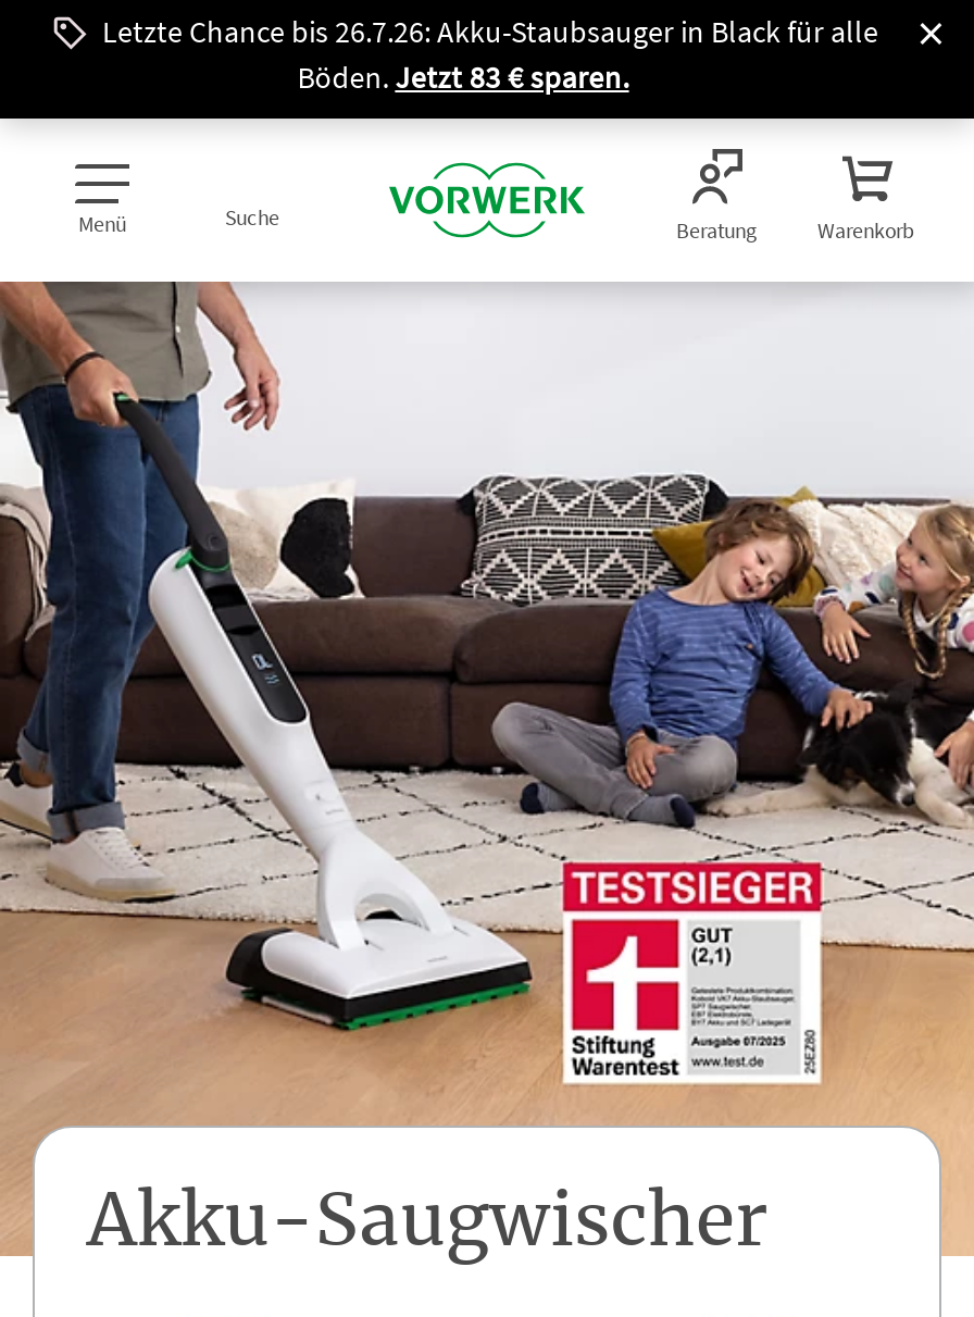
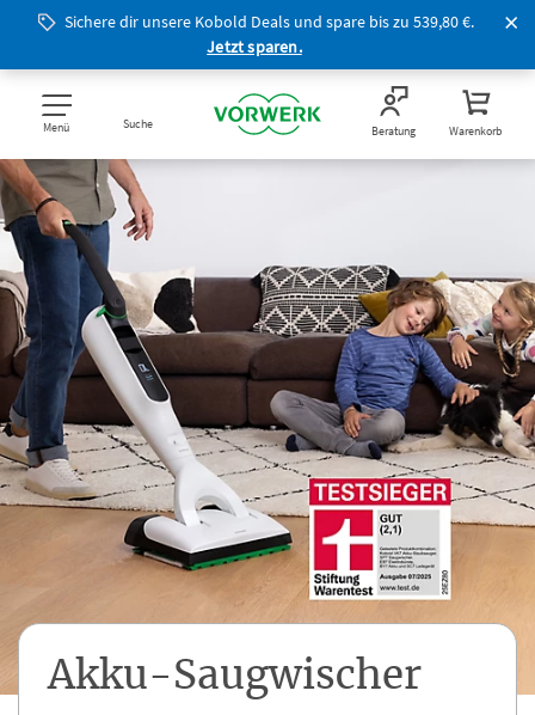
- Letzte Chance bis 26.7.26: Akku-Staubsauger in Black für alle
- Böden. Jetzt 83 € sparen.
+ Sichere dir unsere Kobold Deals und spare bis zu 539,80 €.
+ Jetzt sparen.
